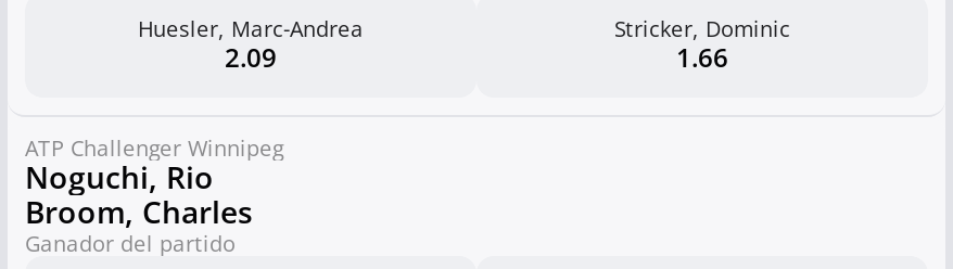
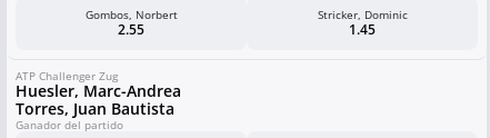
moved down: Huesler, Marc-Andrea

- 2.09
+ Gombos, Norbert
+ 2.55

- 1.66
+ 1.45

- ATP Challenger Winnipeg
- Noguchi, Rio
- Broom, Charles
+ ATP Challenger Zug
+ Torres, Juan Bautista
